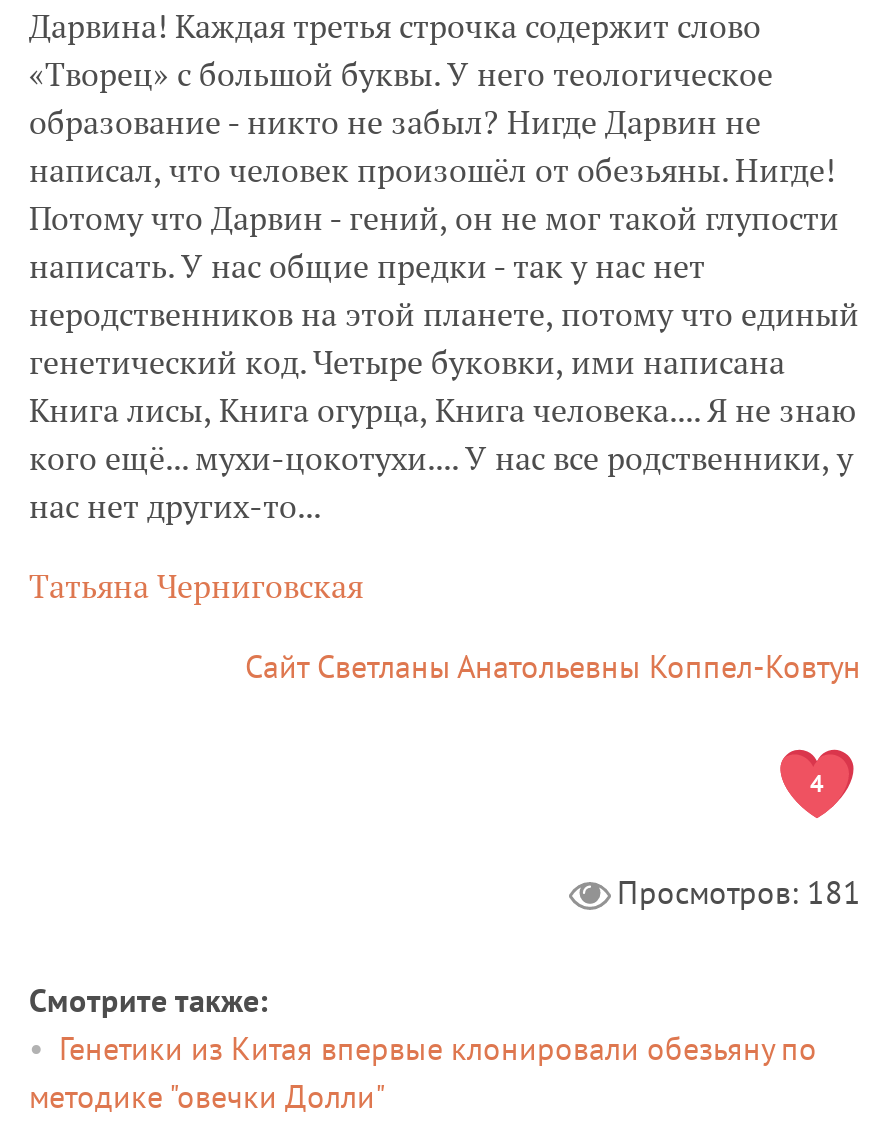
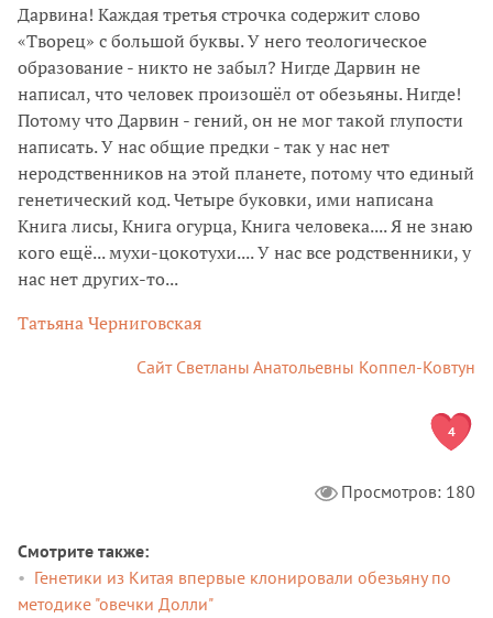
- Просмотров: 181
+ Просмотров: 180
